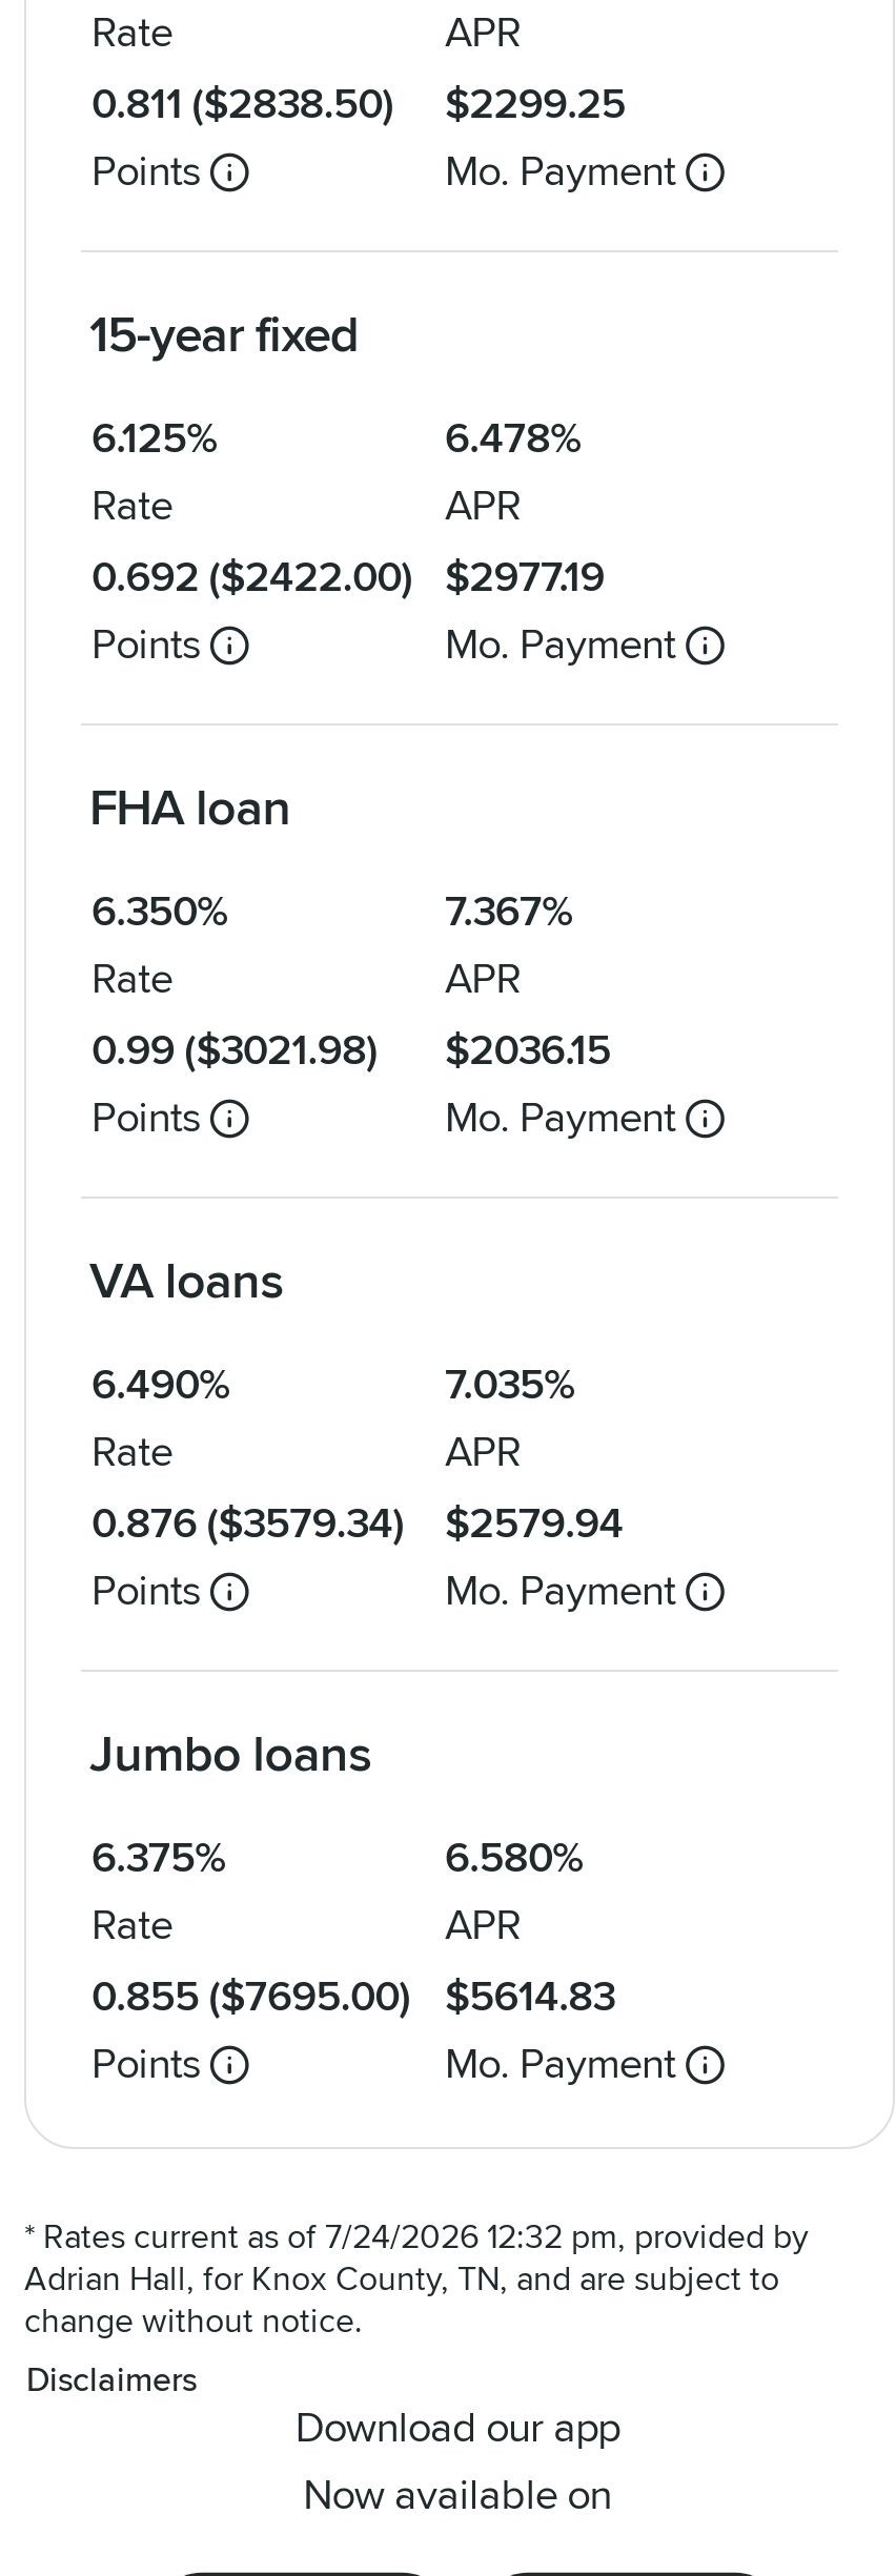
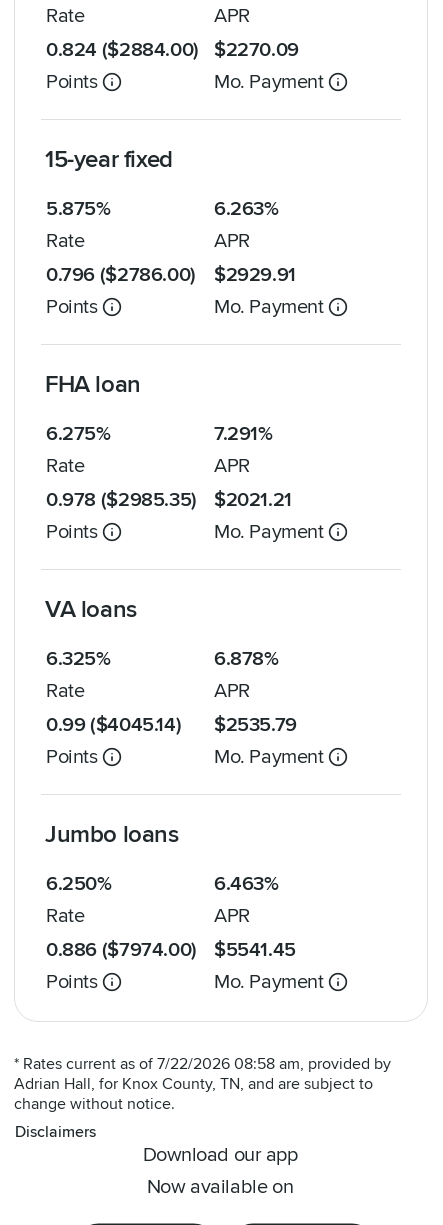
- 0.811 ($2838.50)
+ 0.824 ($2884.00)

- $2299.25
+ $2270.09

- 6.125%
+ 5.875%

- 6.478%
+ 6.263%

- 0.692 ($2422.00)
+ 0.796 ($2786.00)

- $2977.19
+ $2929.91

- 6.350%
+ 6.275%

- 7.367%
+ 7.291%

- 0.99 ($3021.98)
+ 0.978 ($2985.35)

- $2036.15
+ $2021.21

- 6.490%
+ 6.325%

- 7.035%
+ 6.878%

- 0.876 ($3579.34)
+ 0.99 ($4045.14)

- $2579.94
+ $2535.79

- 6.375%
+ 6.250%

- 6.580%
+ 6.463%

- 0.855 ($7695.00)
+ 0.886 ($7974.00)

- $5614.83
+ $5541.45

- * Rates current as of 7/24/2026 12:32 pm, provided by
+ * Rates current as of 7/22/2026 08:58 am, provided by
